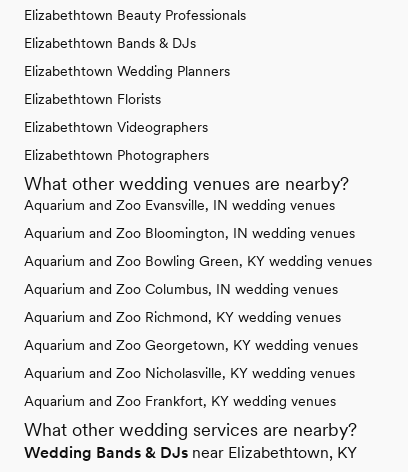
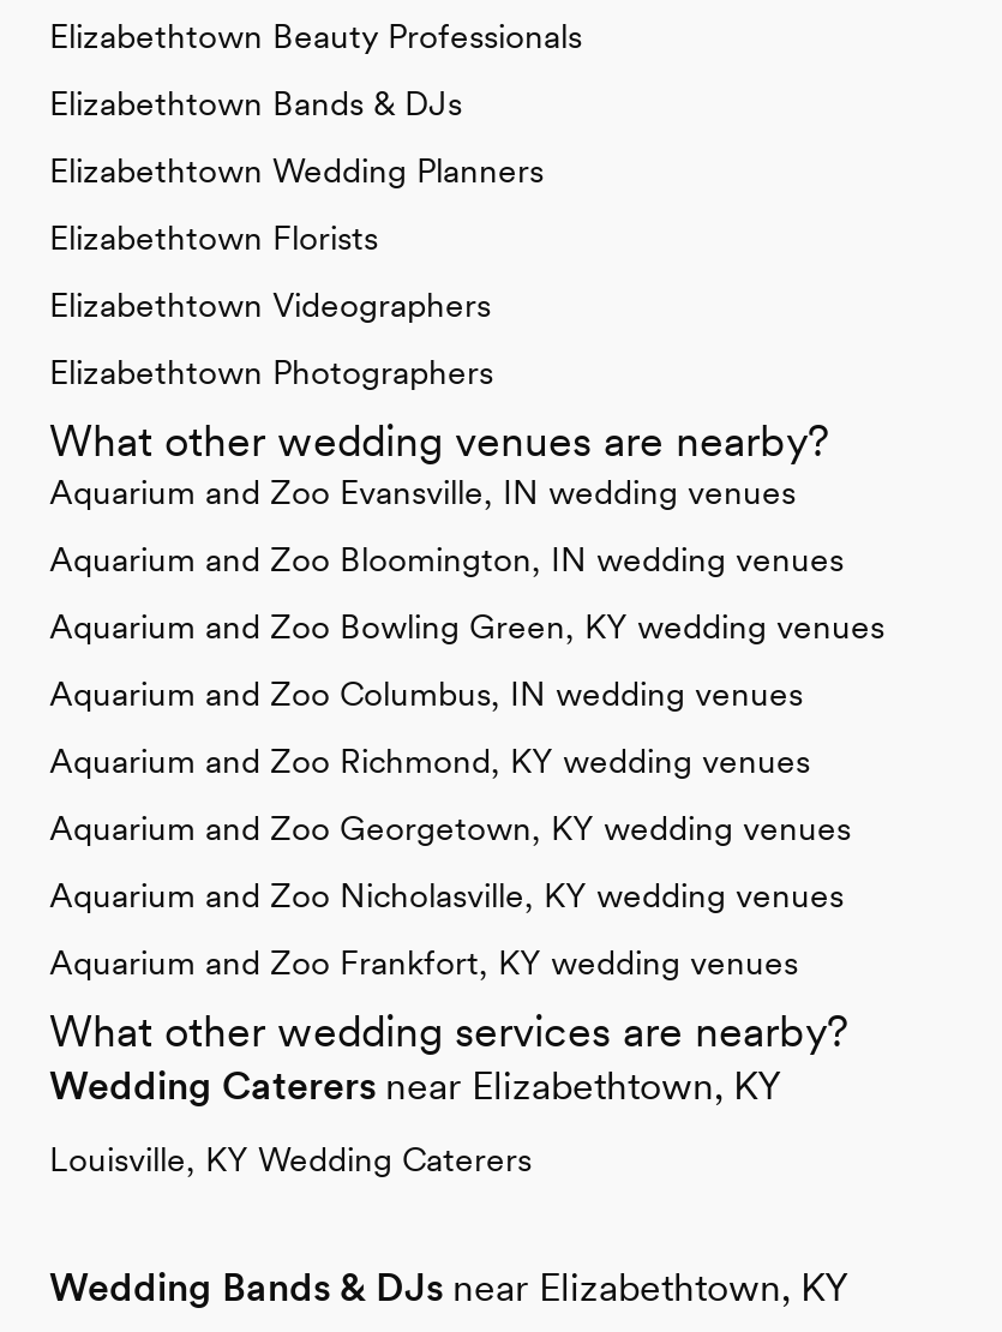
+ Wedding Caterers near Elizabethtown, KY
+ Louisville, KY Wedding Caterers
